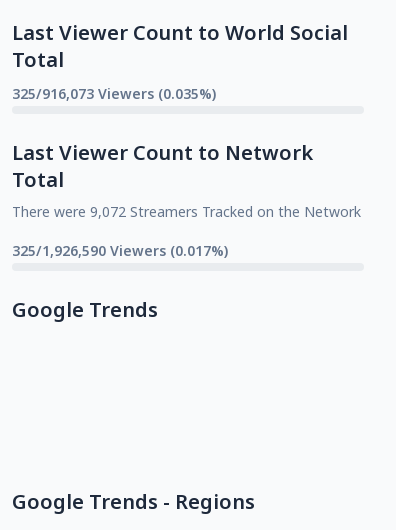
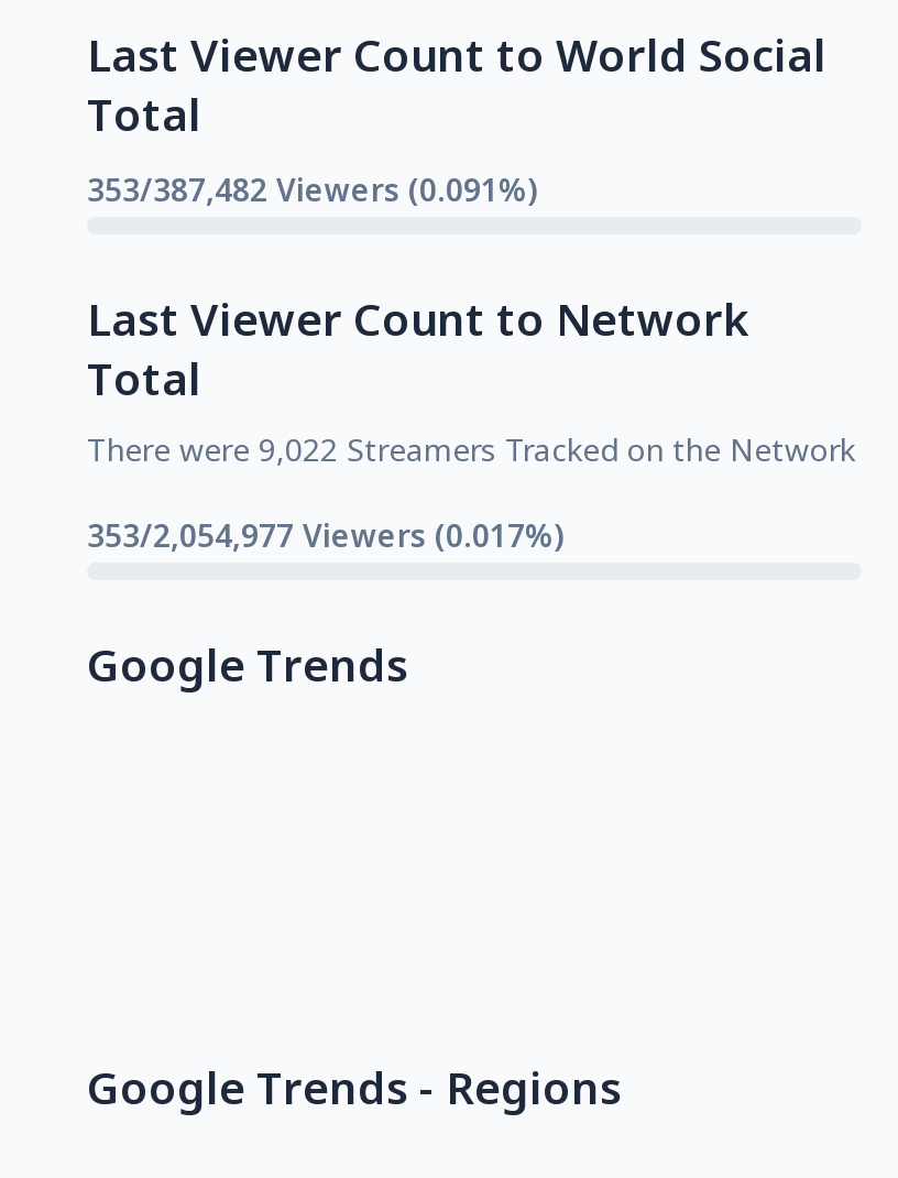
- 325/916,073 Viewers (0.035%)
+ 353/387,482 Viewers (0.091%)

- There were 9,072 Streamers Tracked on the Network
+ There were 9,022 Streamers Tracked on the Network

- 325/1,926,590 Viewers (0.017%)
+ 353/2,054,977 Viewers (0.017%)
